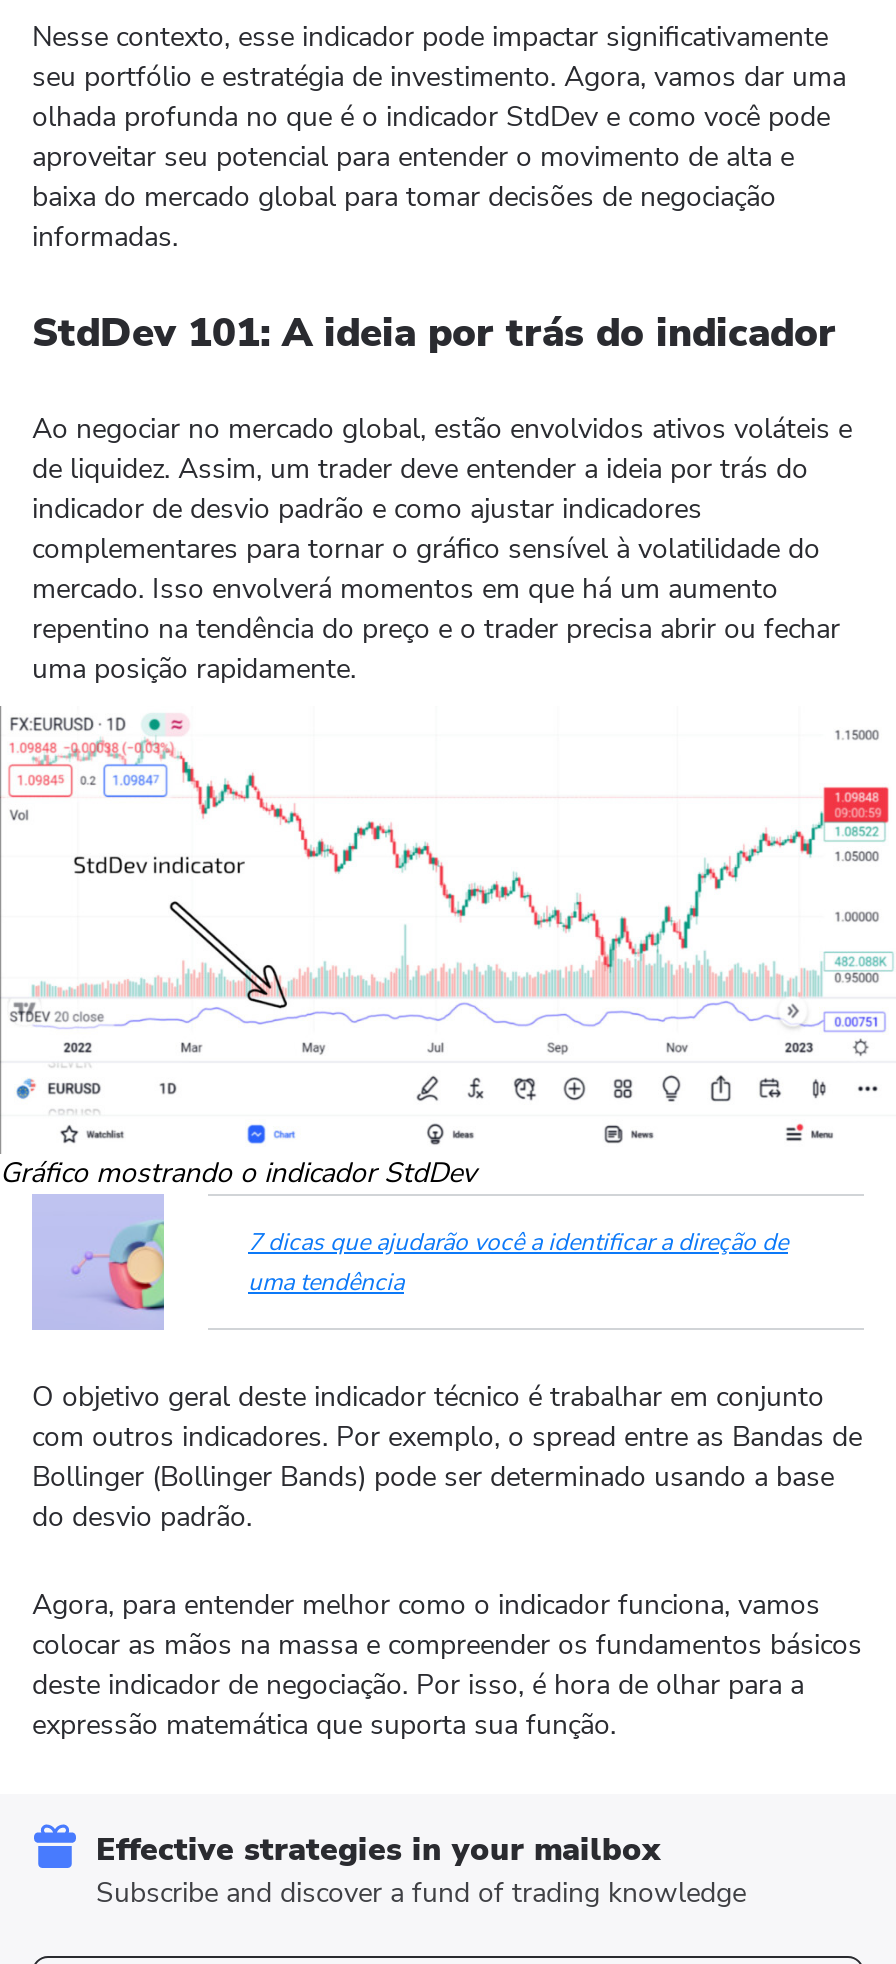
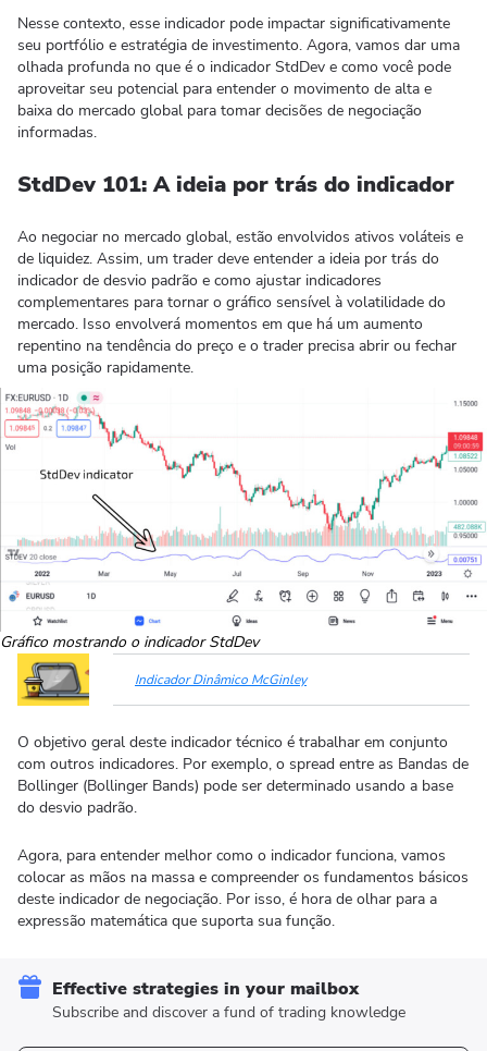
- [image]
+ [image]

- 7 dicas que ajudarão você a identificar a direção de
- uma tendência
+ Indicador Dinâmico McGinley
